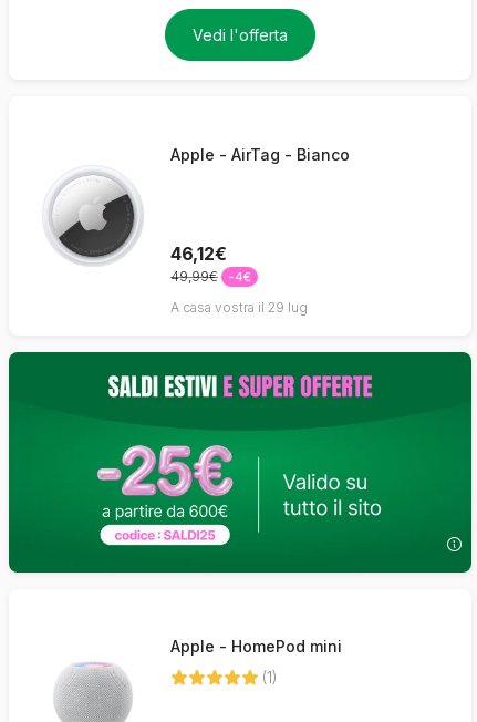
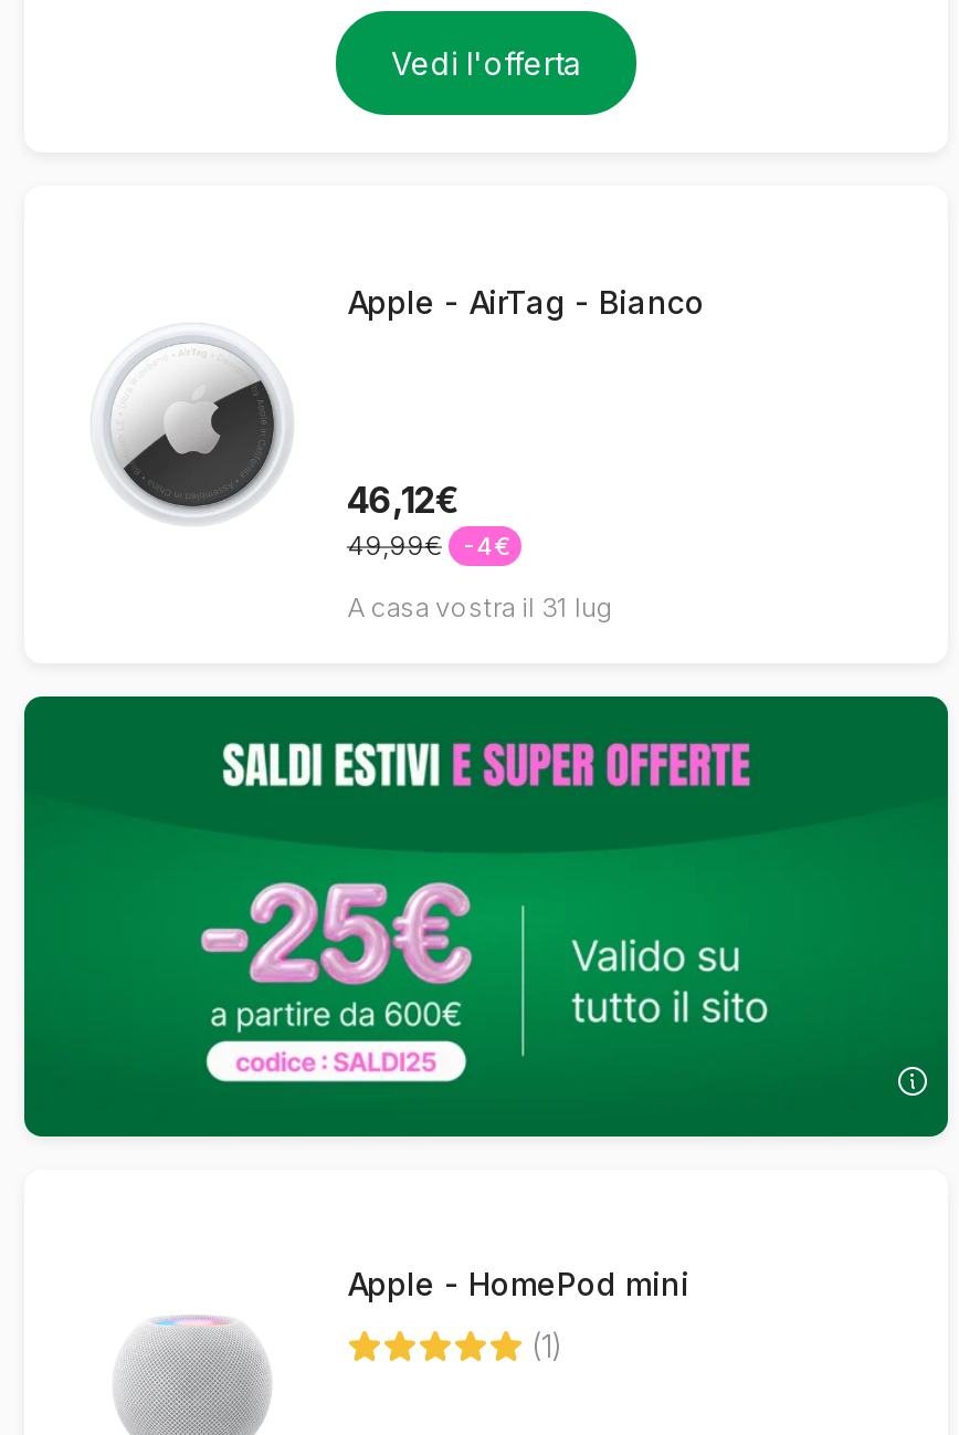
- A casa vostra il 29 lug
+ A casa vostra il 31 lug
